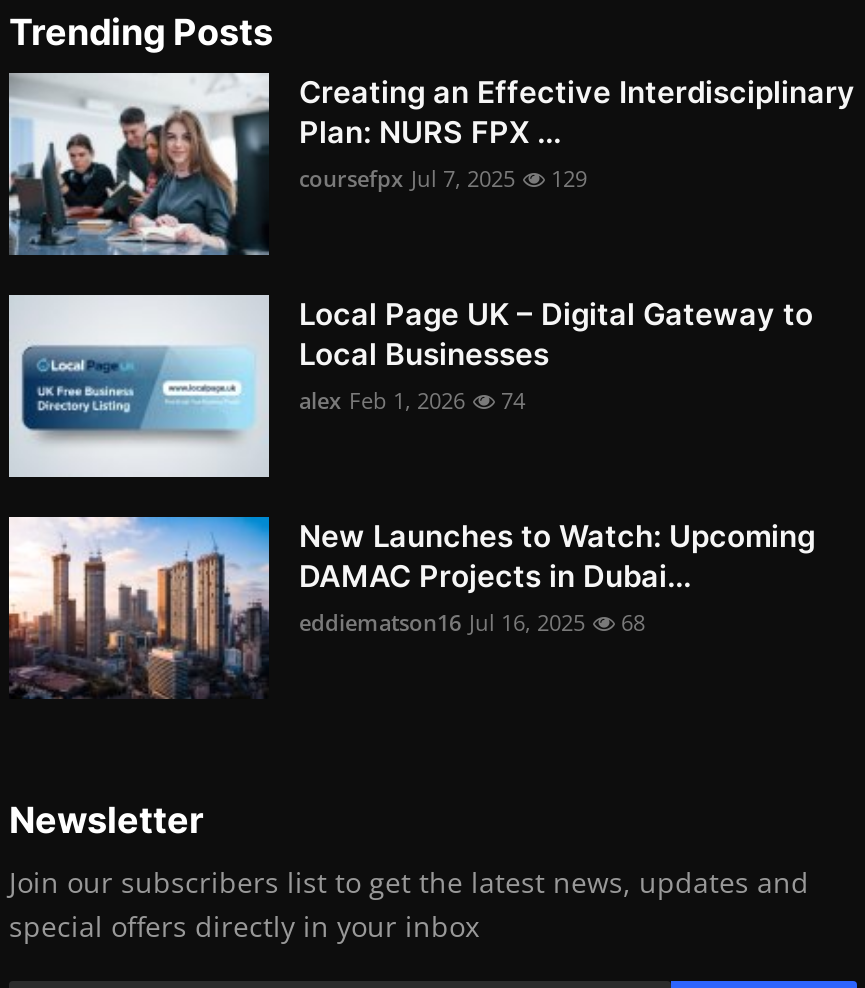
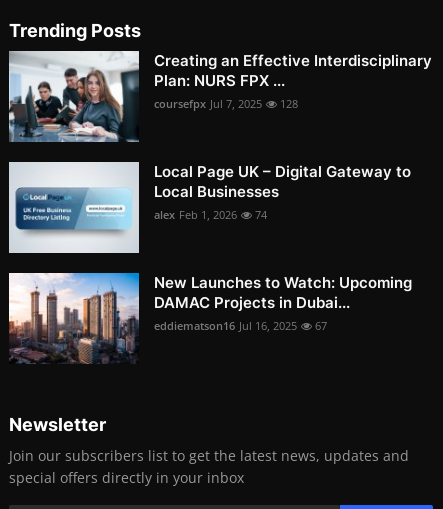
- coursefpx Jul 7, 2025 129
+ coursefpx Jul 7, 2025 128

- eddiematson16 Jul 16, 2025 68
+ eddiematson16 Jul 16, 2025 67
